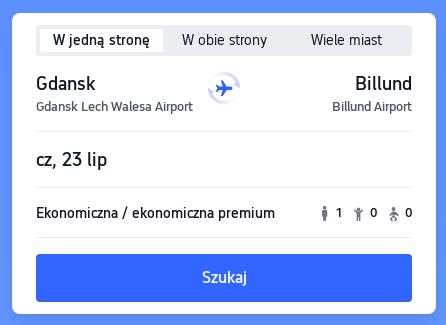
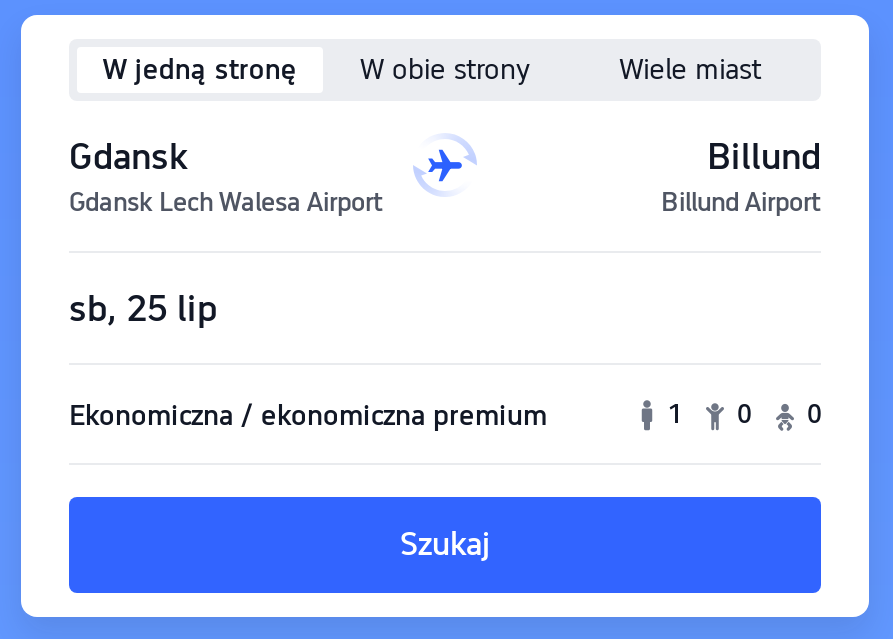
- cz, 23 lip
+ sb, 25 lip
